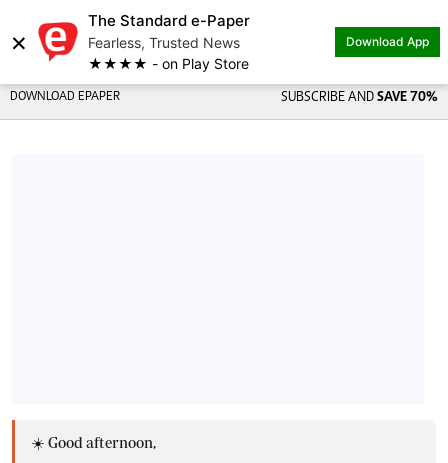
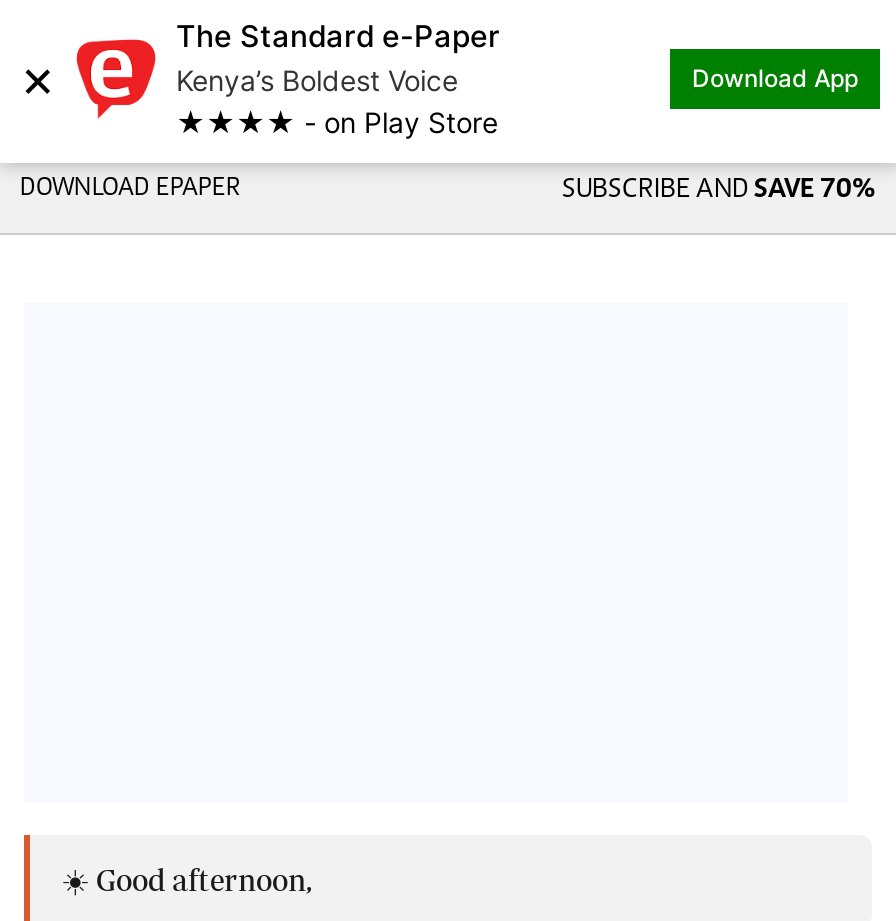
- Fearless, Trusted News
+ Kenya’s Boldest Voice
